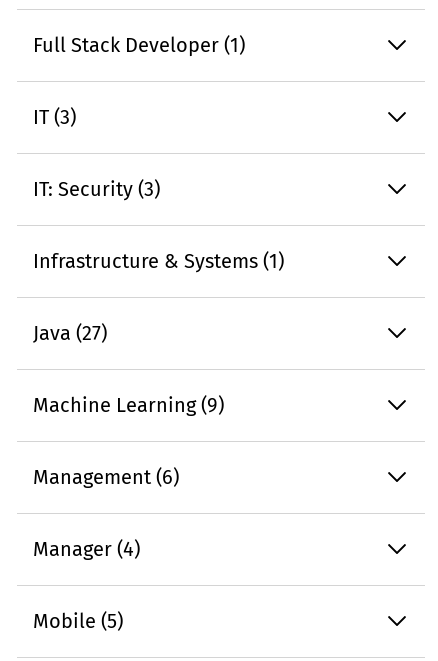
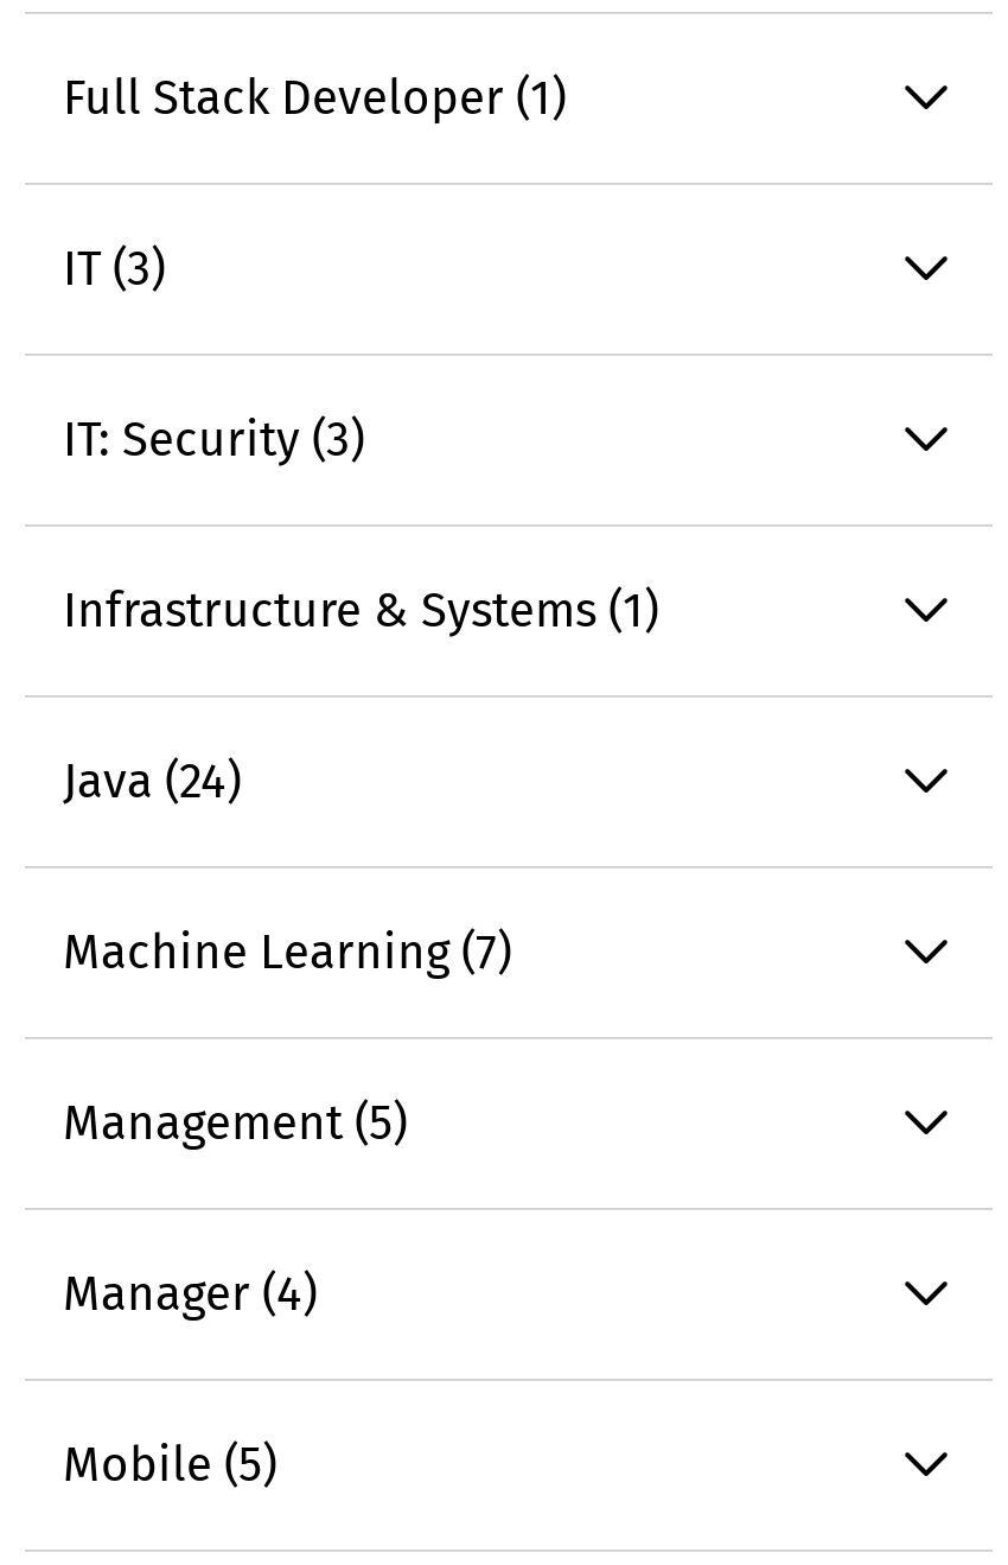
- Java (27)
+ Java (24)

- Machine Learning (9)
+ Machine Learning (7)

- Management (6)
+ Management (5)
